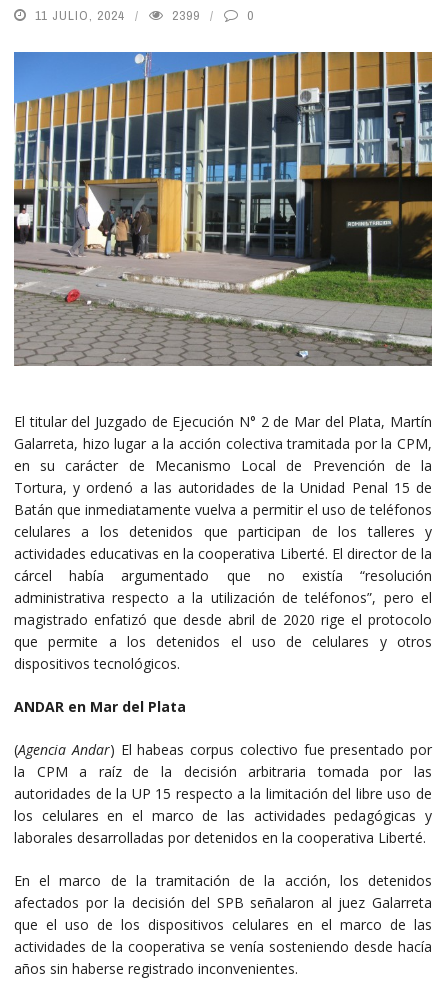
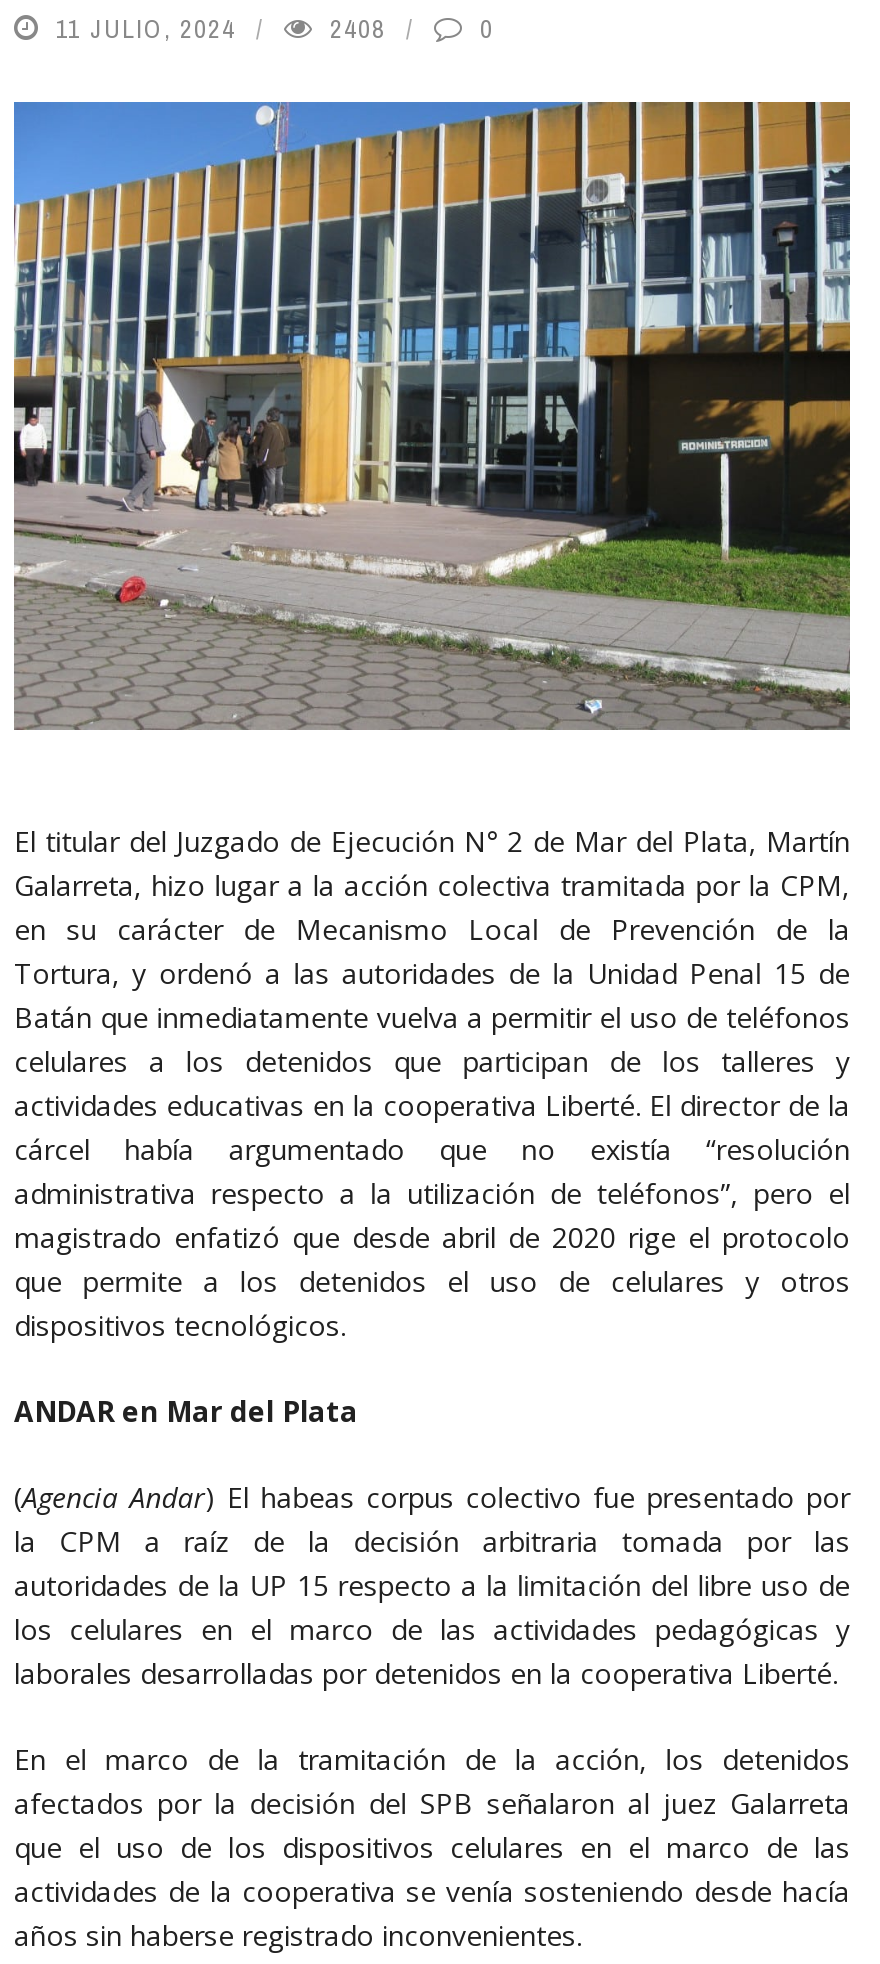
- 2399
+ 2408
